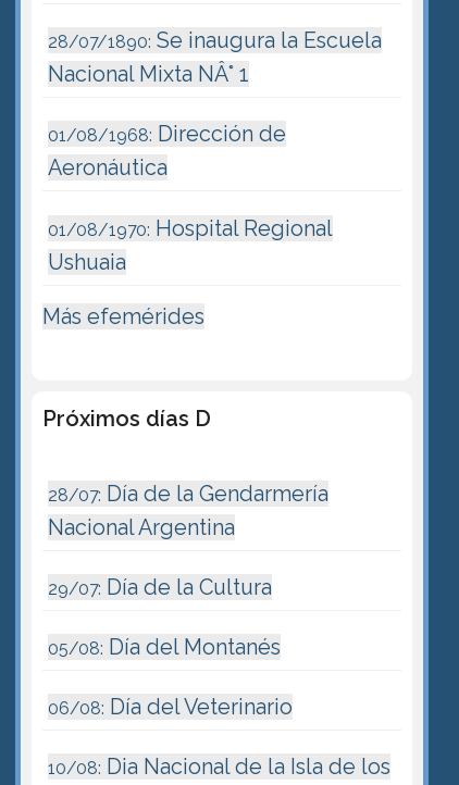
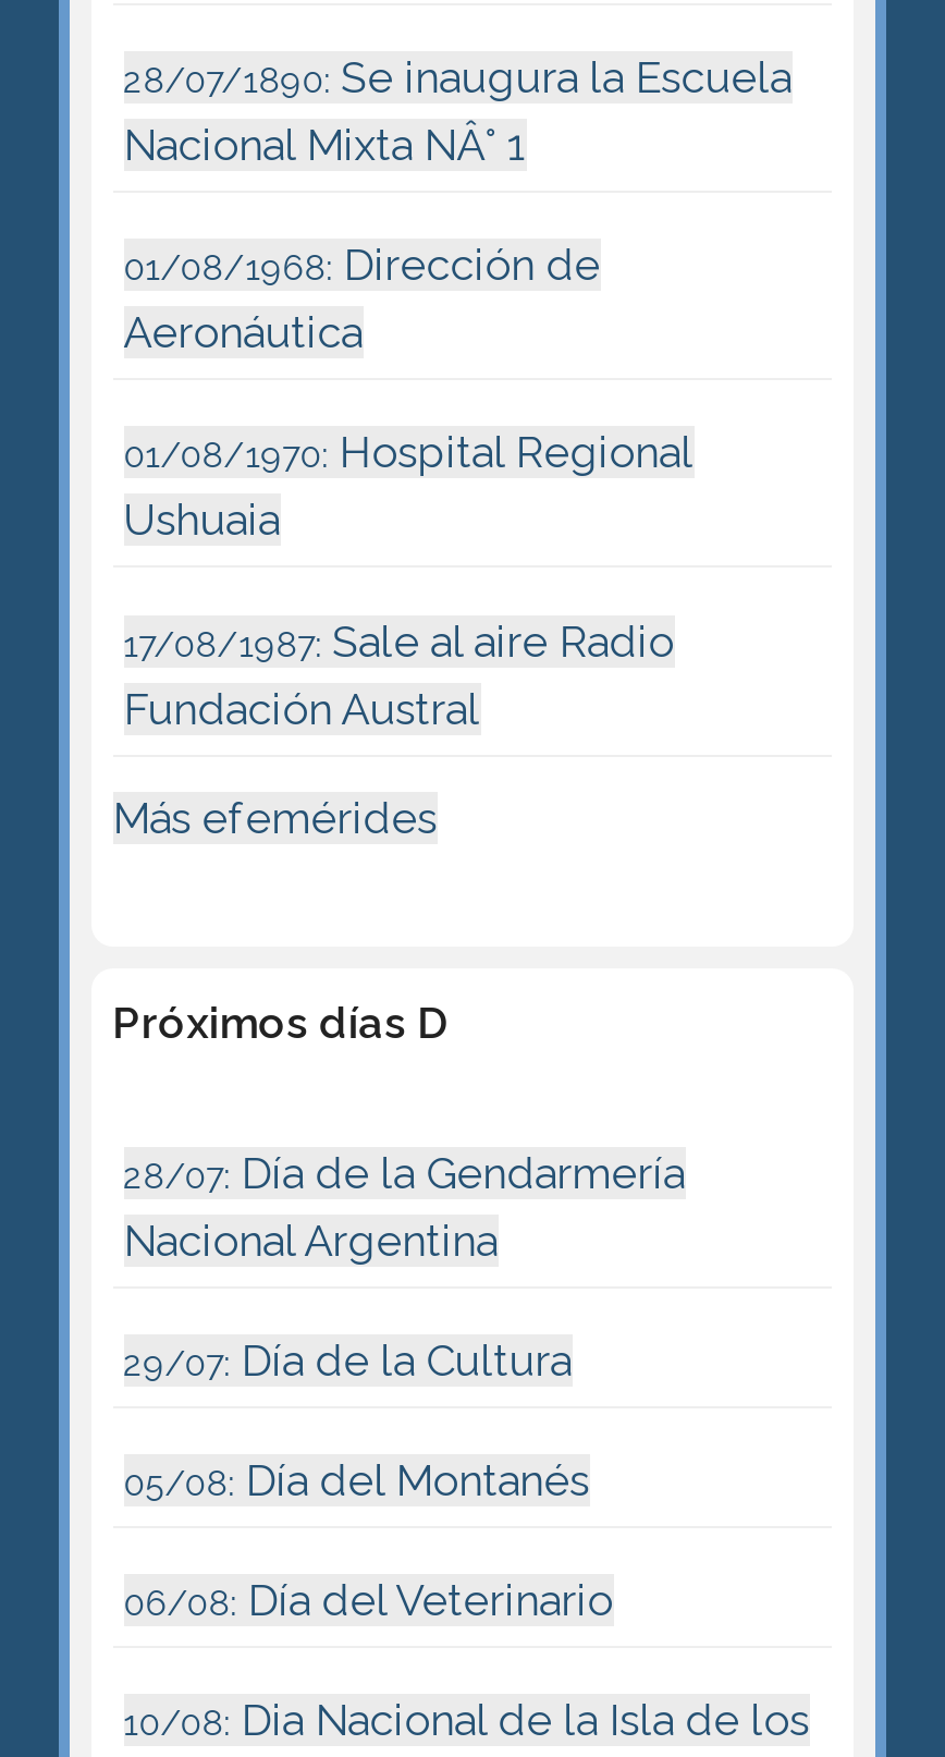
+ 17/08/1987: Sale al aire Radio
+ Fundación Austral
